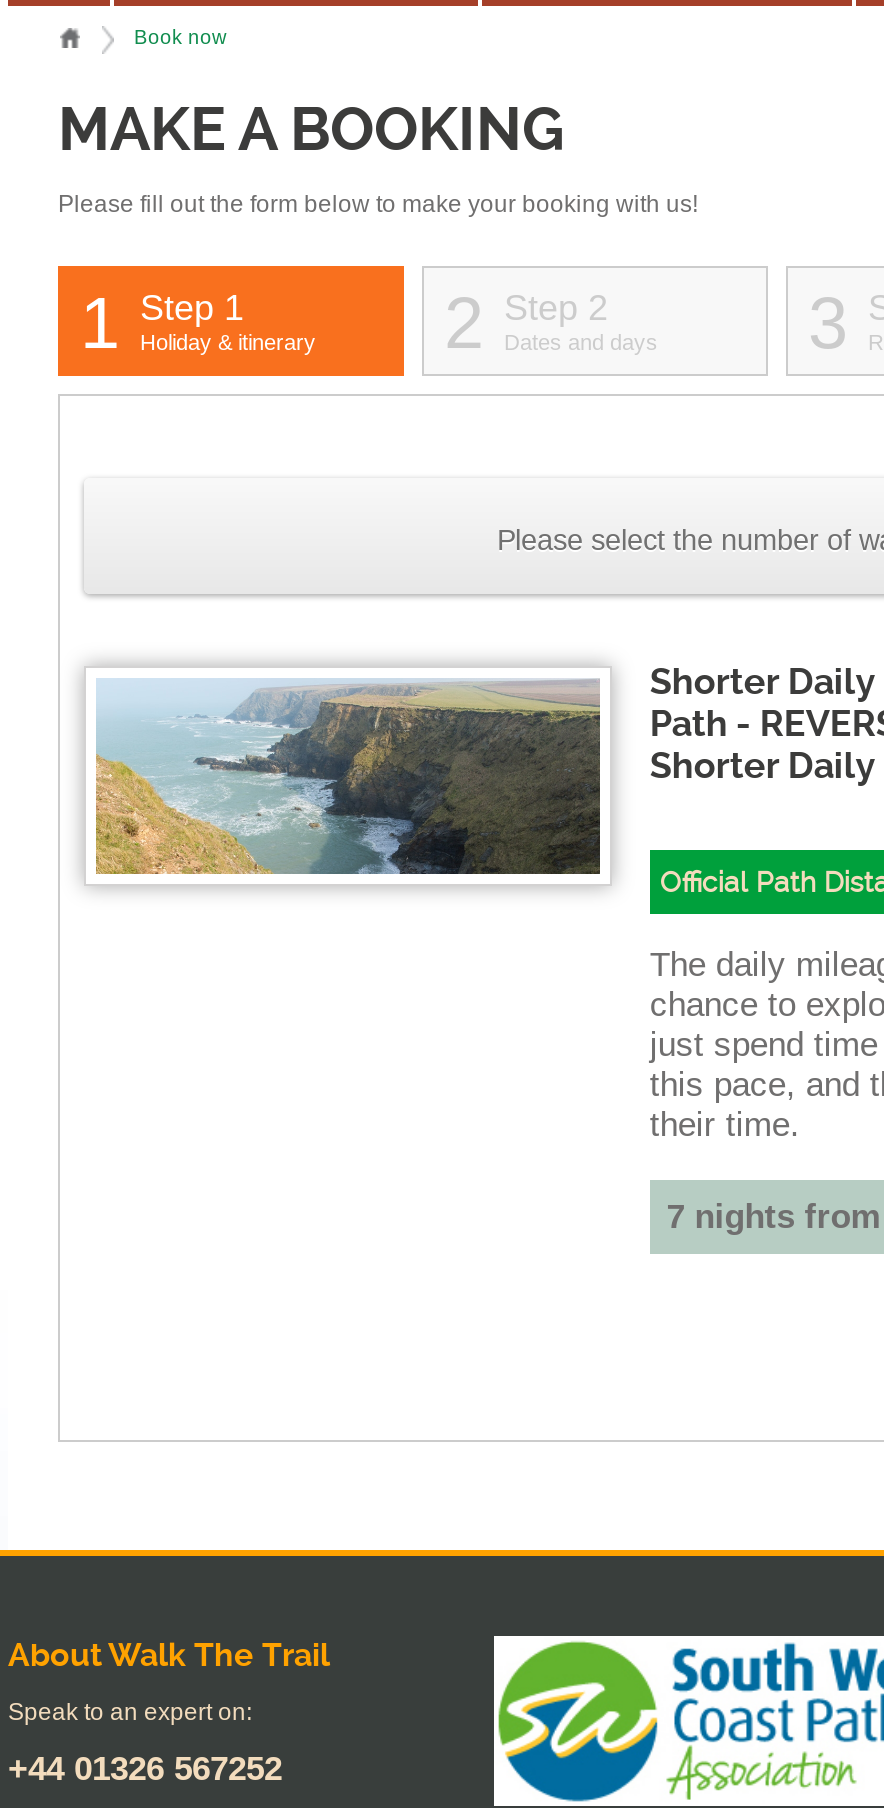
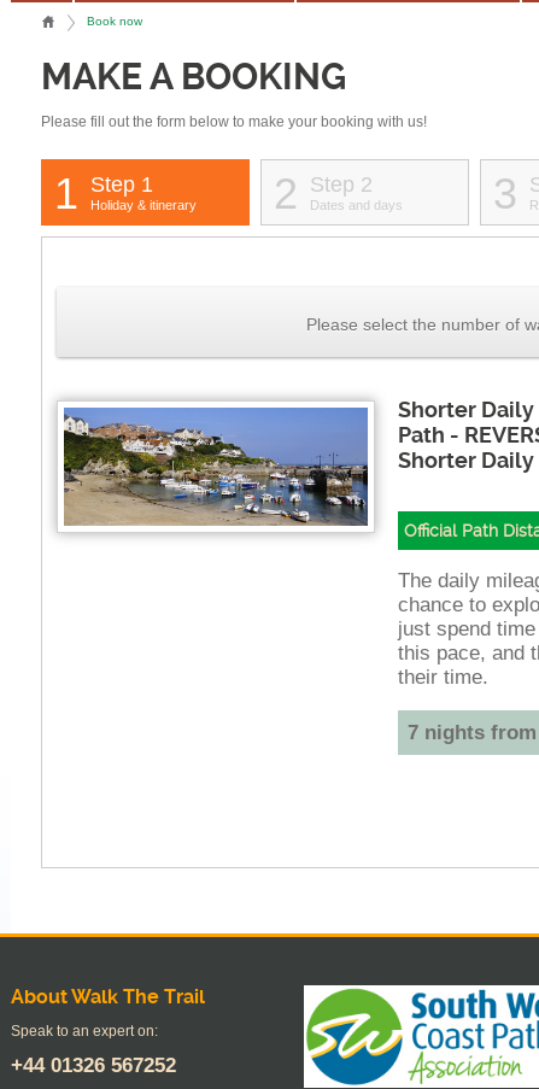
- [image]
+ [image]
